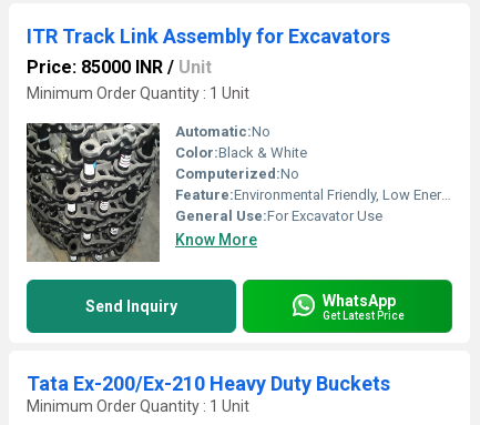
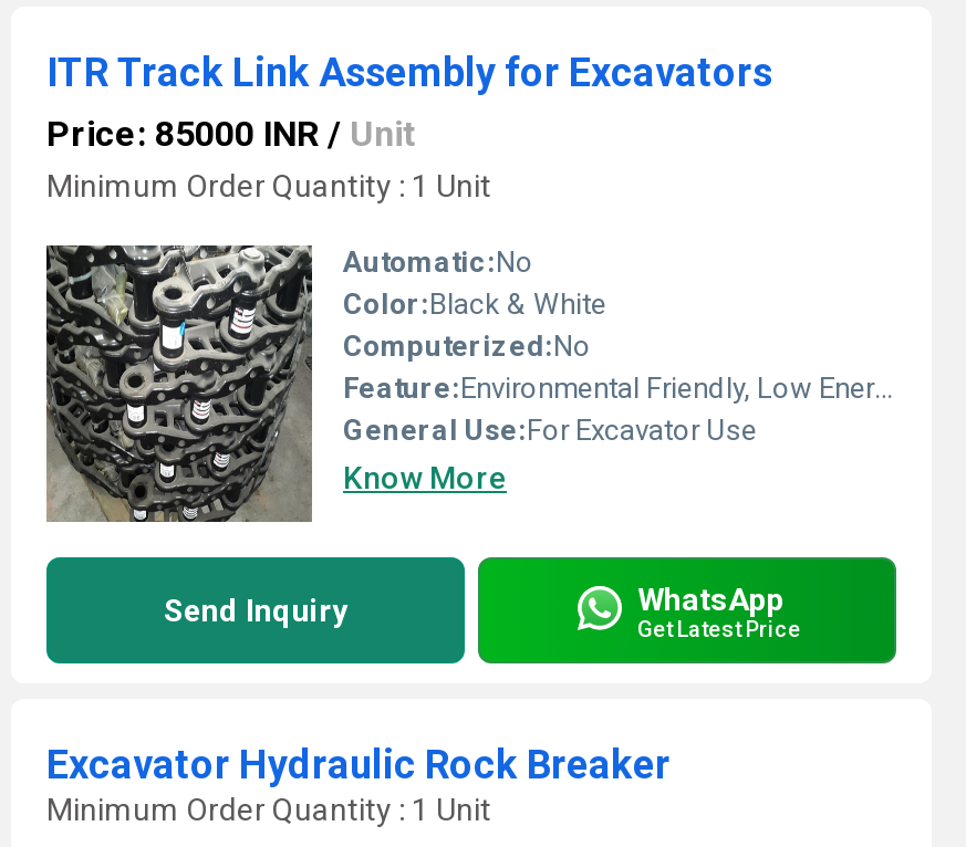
- Tata Ex-200/Ex-210 Heavy Duty Buckets
+ Excavator Hydraulic Rock Breaker
